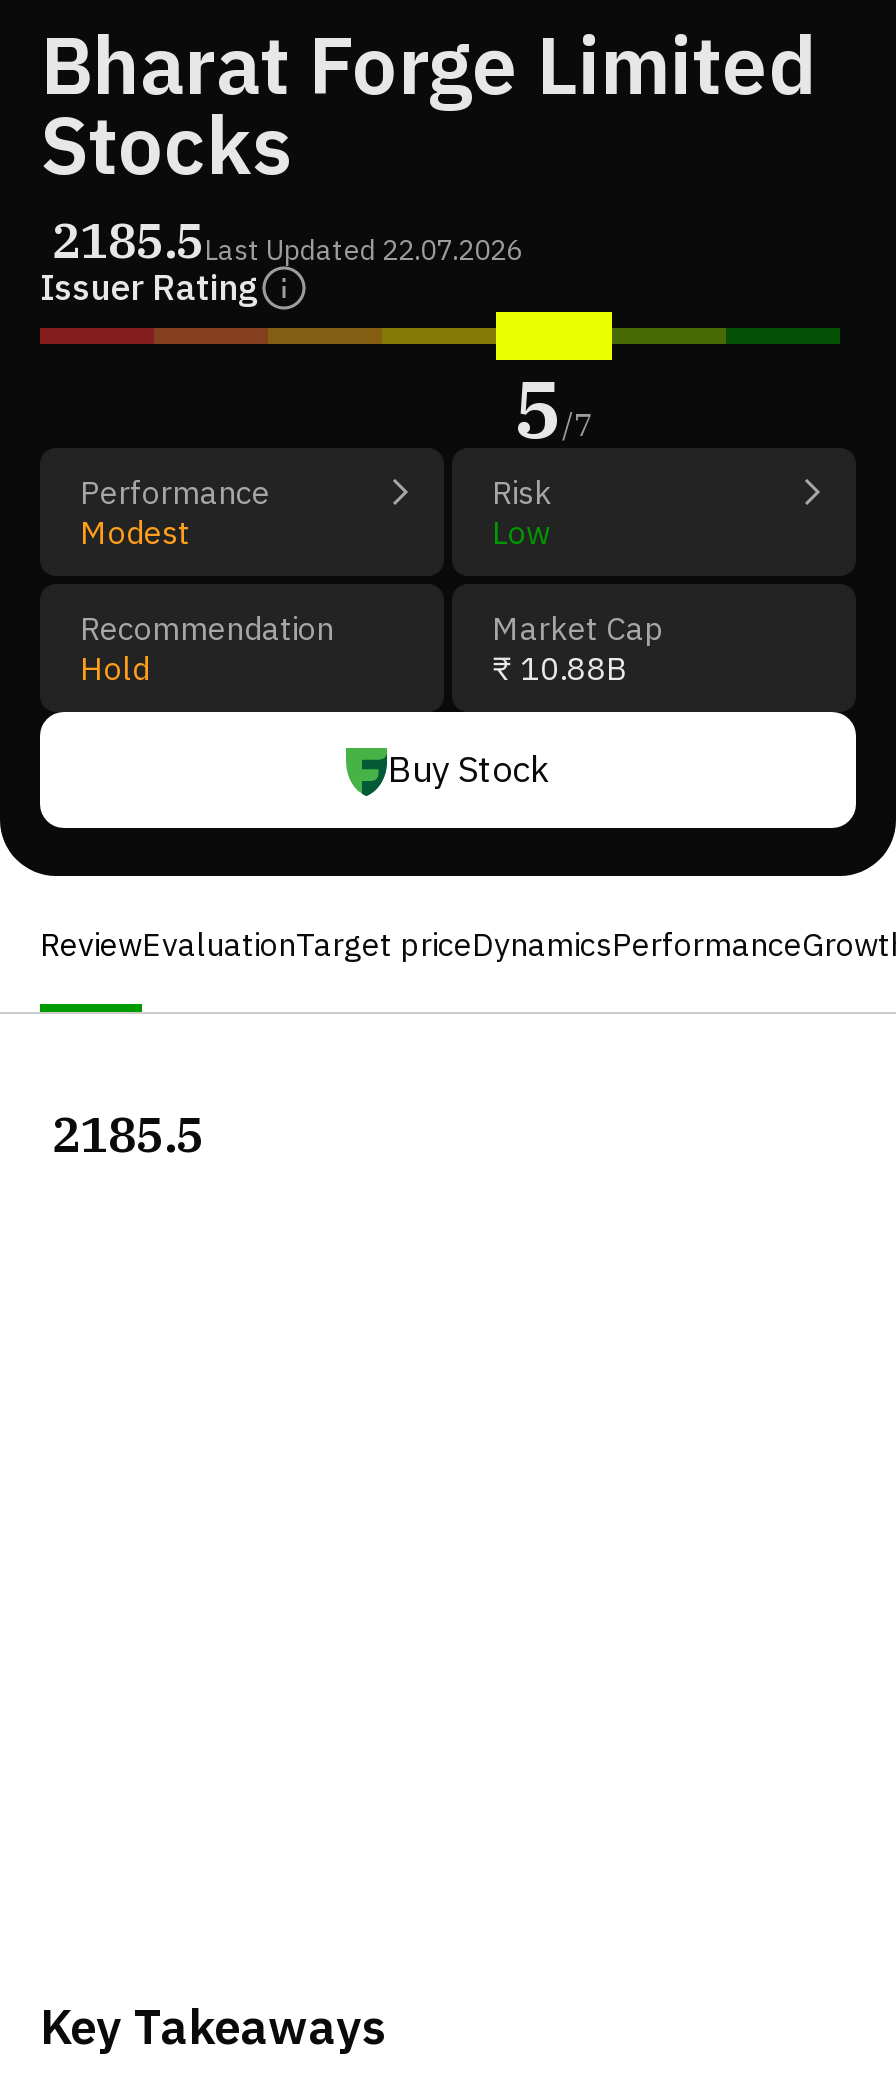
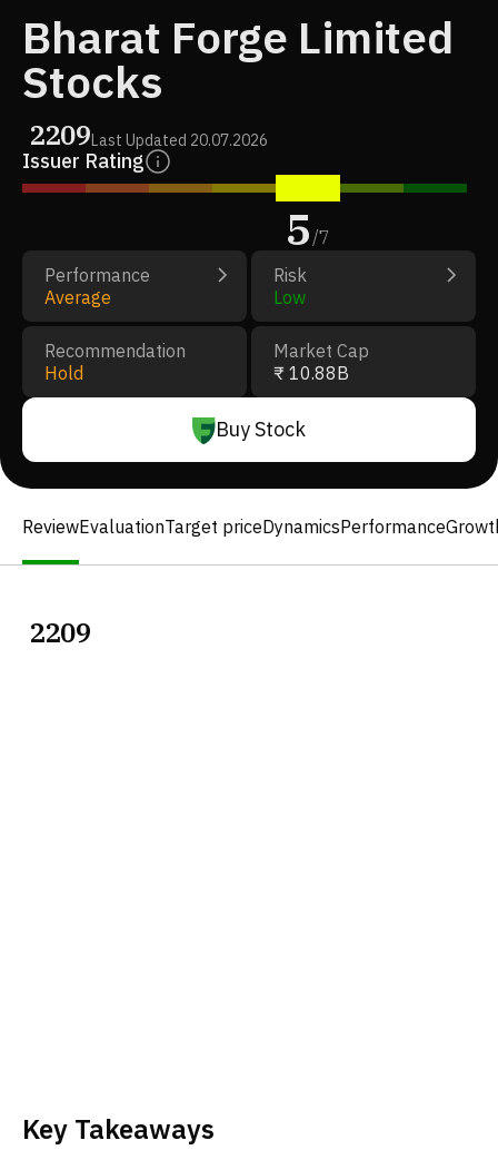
- 2185.5Last Updated 22.07.2026
+ 2209Last Updated 20.07.2026

- Modest
+ Average

- 2185.5
+ 2209
